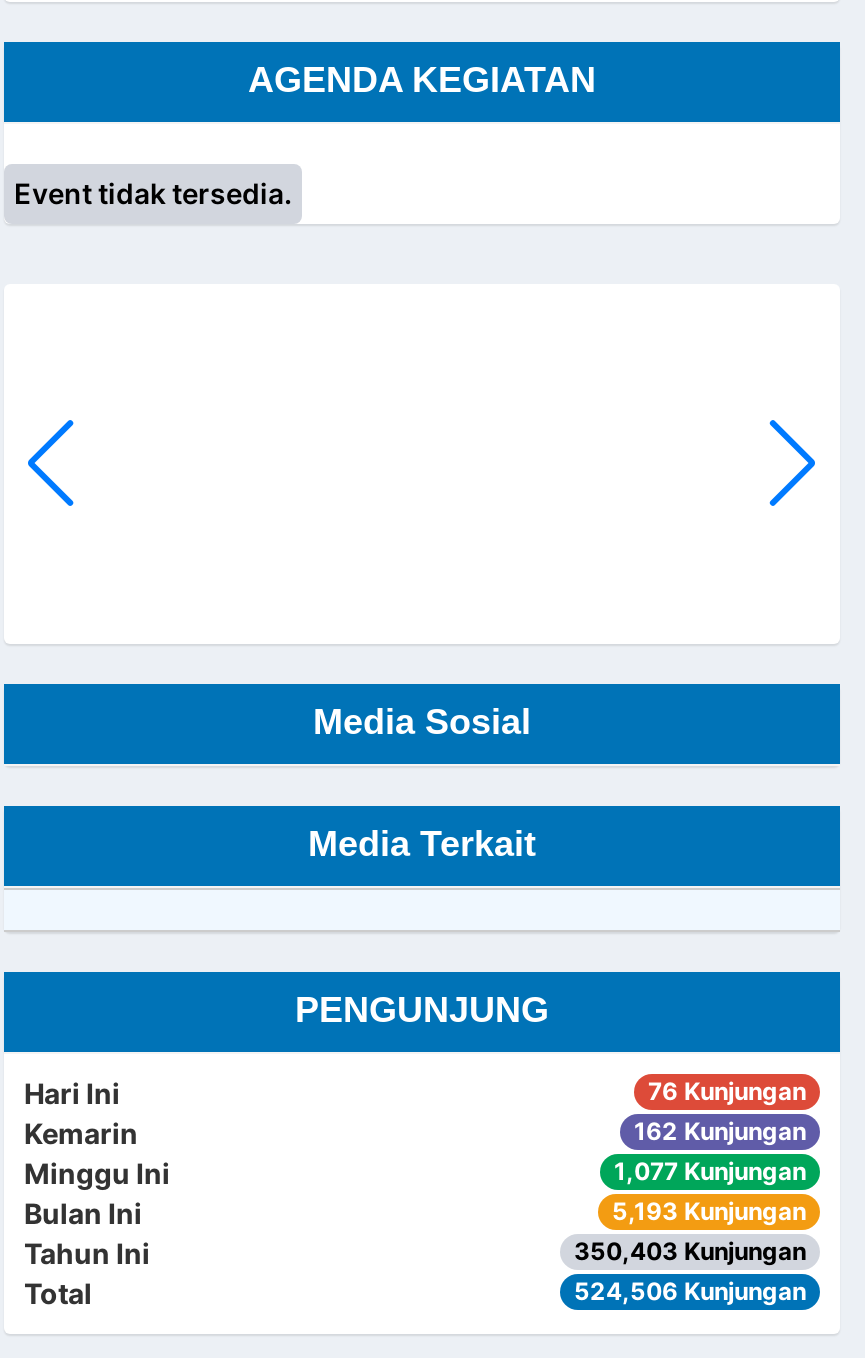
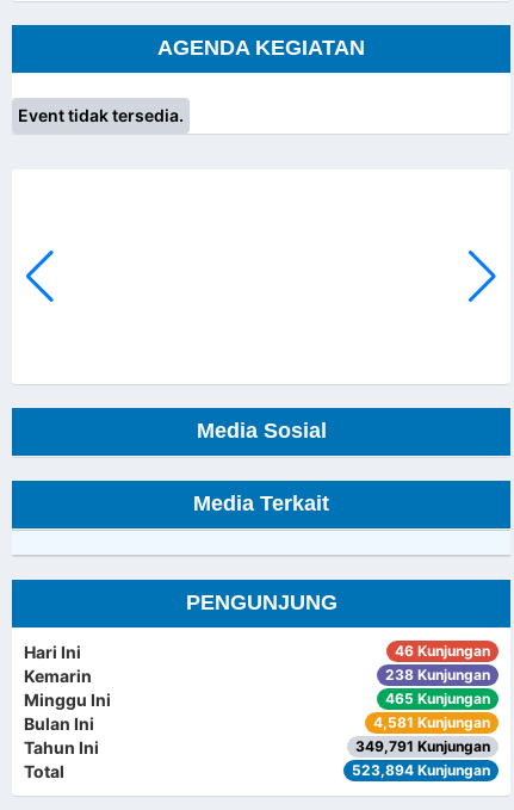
- 76 Kunjungan
+ 46 Kunjungan

- 162 Kunjungan
+ 238 Kunjungan

- 1,077 Kunjungan
+ 465 Kunjungan

- 5,193 Kunjungan
+ 4,581 Kunjungan

- 350,403 Kunjungan
+ 349,791 Kunjungan

- 524,506 Kunjungan
+ 523,894 Kunjungan
